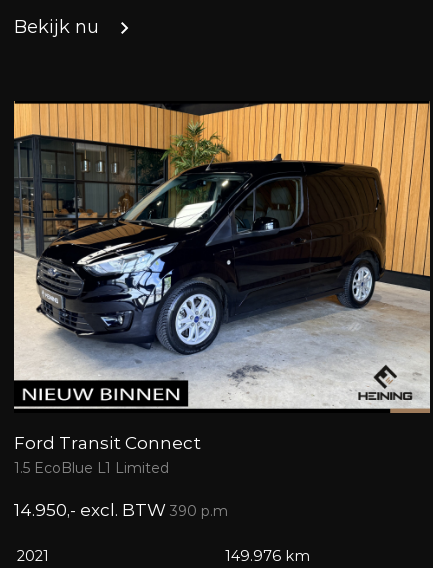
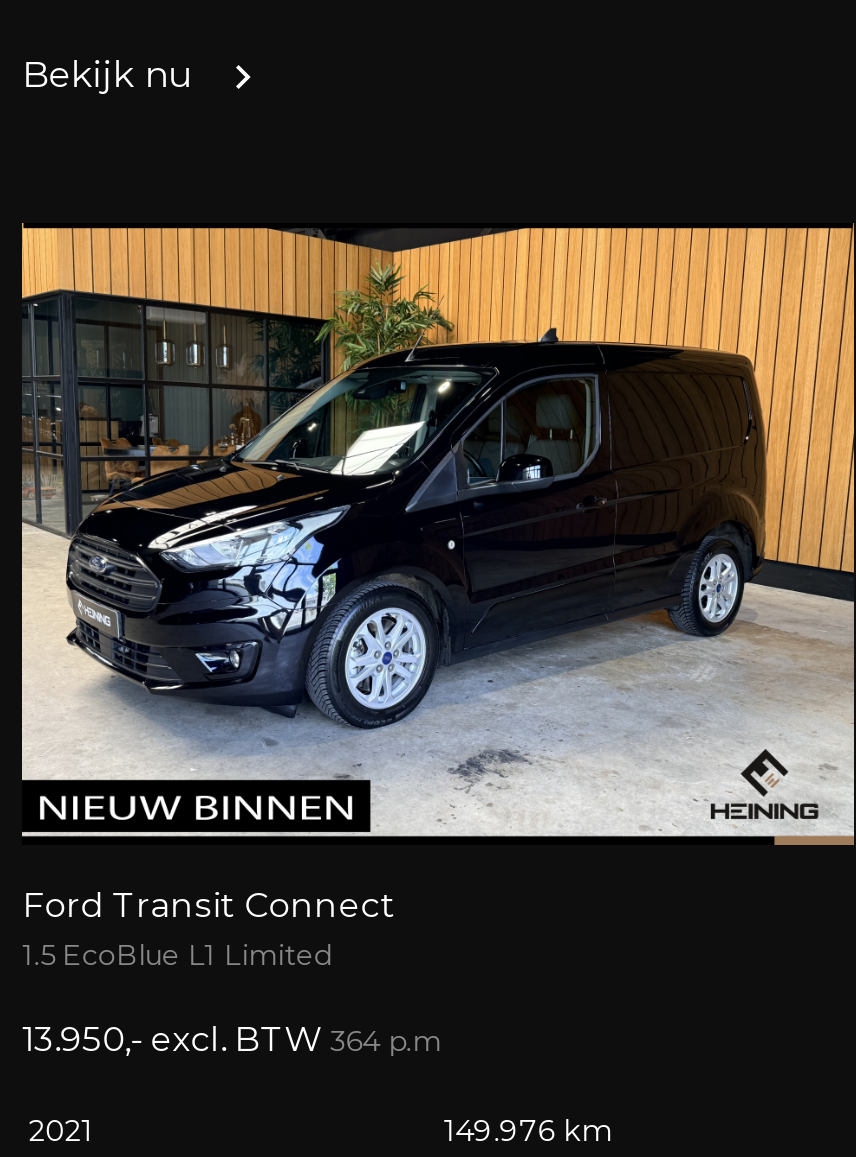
- 14.950,- excl. BTW 390 p.m
+ 13.950,- excl. BTW 364 p.m
